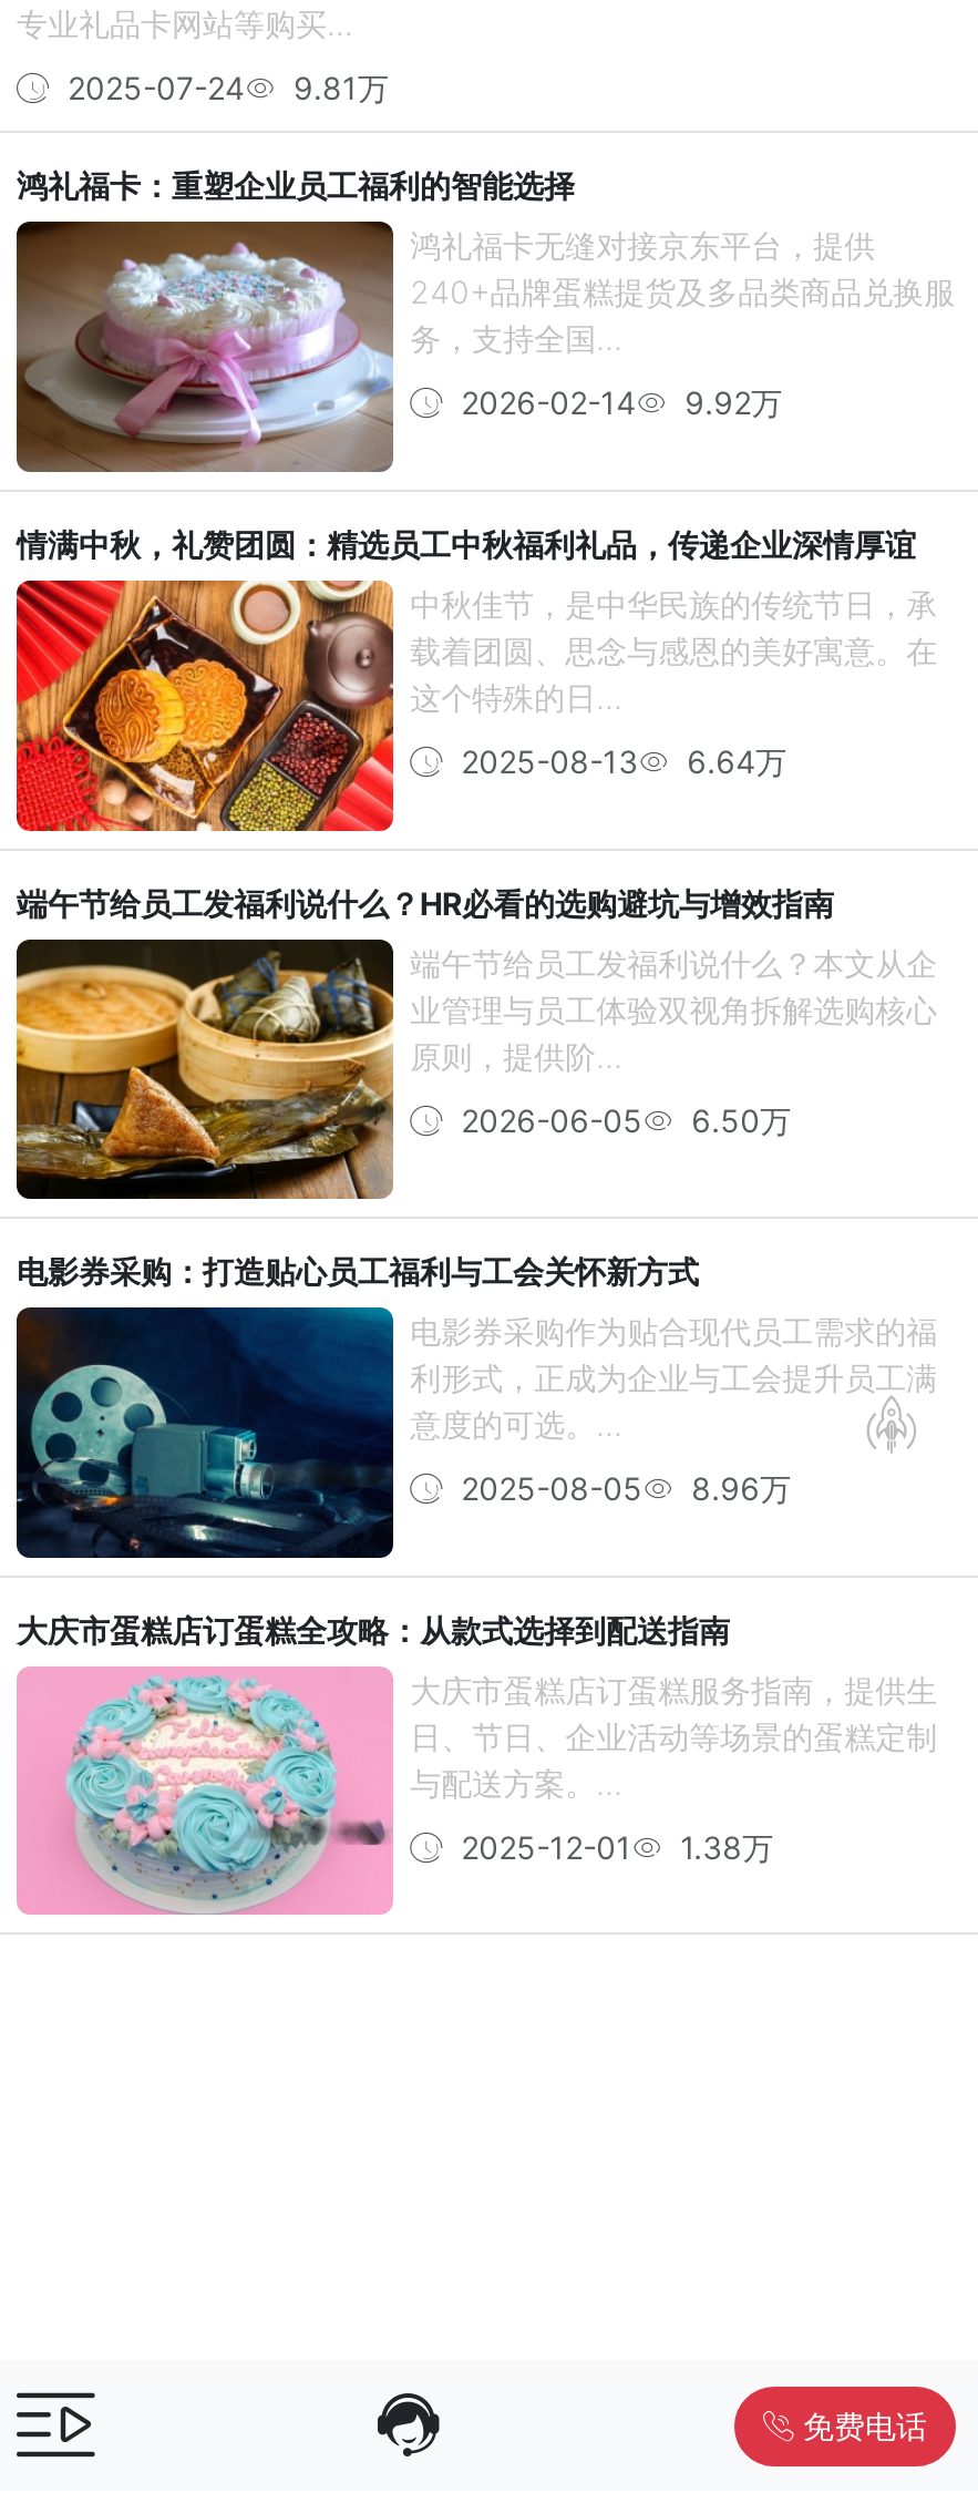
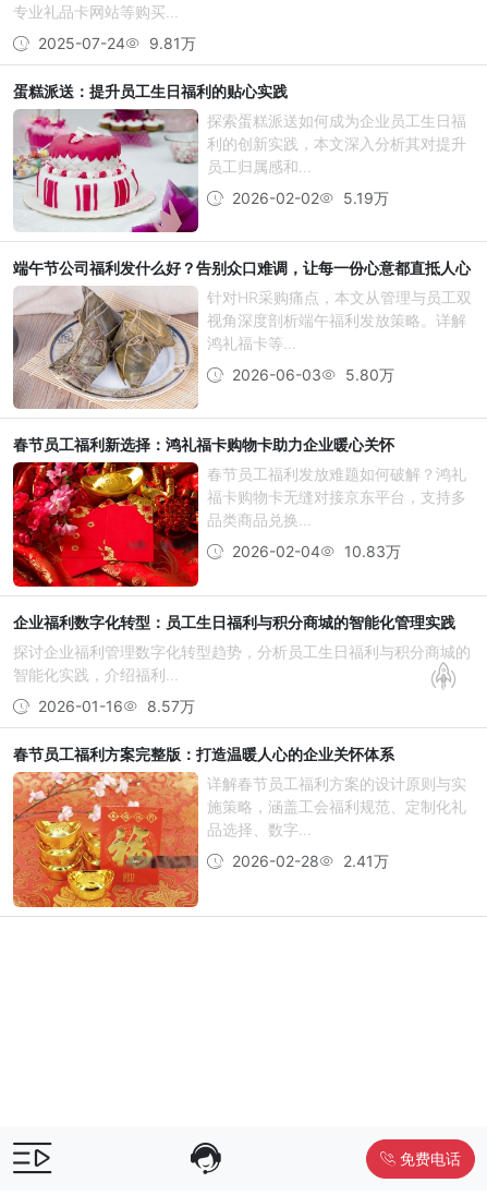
- 鸿礼福卡：重塑企业员工福利的智能选择
+ 蛋糕派送：提升员工生日福利的贴心实践

- [image]
- 鸿礼福卡无缝对接京东平台，提供
- 240+品牌蛋糕提货及多品类商品兑换服
- 务，支持全国...
+ [image]
+ 探索蛋糕派送如何成为企业员工生日福
+ 利的创新实践，本文深入分析其对提升
+ 员工归属感和...

- 2026-02-14
- 9.92万
+ 2026-02-02
+ 5.19万

- 情满中秋，礼赞团圆：精选员工中秋福利礼品，传递企业深情厚谊
+ 端午节公司福利发什么好？告别众口难调，让每一份心意都直抵人心

- [image]
- 中秋佳节，是中华民族的传统节日，承
- 载着团圆、思念与感恩的美好寓意。在
- 这个特殊的日...
+ [image]
+ 针对HR采购痛点，本文从管理与员工双
+ 视角深度剖析端午福利发放策略。详解
+ 鸿礼福卡等...

- 2025-08-13
- 6.64万
+ 2026-06-03
+ 5.80万

- 端午节给员工发福利说什么？HR必看的选购避坑与增效指南
+ 春节员工福利新选择：鸿礼福卡购物卡助力企业暖心关怀

- [image]
- 端午节给员工发福利说什么？本文从企
- 业管理与员工体验双视角拆解选购核心
- 原则，提供阶...
+ [image]
+ 春节员工福利发放难题如何破解？鸿礼
+ 福卡购物卡无缝对接京东平台，支持多
+ 品类商品兑换...

- 2026-06-05
- 6.50万
+ 2026-02-04
+ 10.83万

- 电影券采购：打造贴心员工福利与工会关怀新方式
+ 企业福利数字化转型：员工生日福利与积分商城的智能化管理实践

- 电影券采购作为贴合现代员工需求的福
- 利形式，正成为企业与工会提升员工满
- 意度的可选。...
+ 探讨企业福利管理数字化转型趋势，分析员工生日福利与积分商城的
+ 智能化实践，介绍福利...

- 2025-08-05
- 8.96万
+ 2026-01-16
+ 8.57万

- 大庆市蛋糕店订蛋糕全攻略：从款式选择到配送指南
+ 春节员工福利方案完整版：打造温暖人心的企业关怀体系

- [image]
- 大庆市蛋糕店订蛋糕服务指南，提供生
- 日、节日、企业活动等场景的蛋糕定制
- 与配送方案。...
+ [image]
+ 详解春节员工福利方案的设计原则与实
+ 施策略，涵盖工会福利规范、定制化礼
+ 品选择、数字...

- 2025-12-01
- 1.38万
+ 2026-02-28
+ 2.41万
